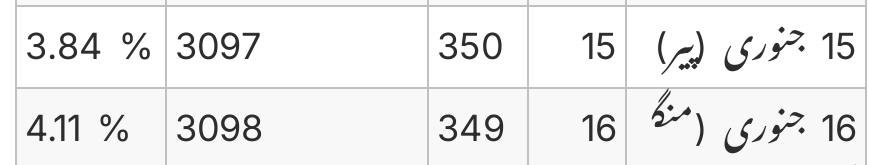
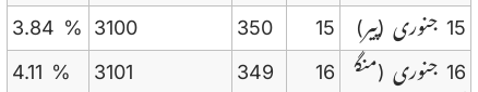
- 3.84 % 3097
+ 3.84 % 3100

- 4.11 % 3098
+ 4.11 % 3101
